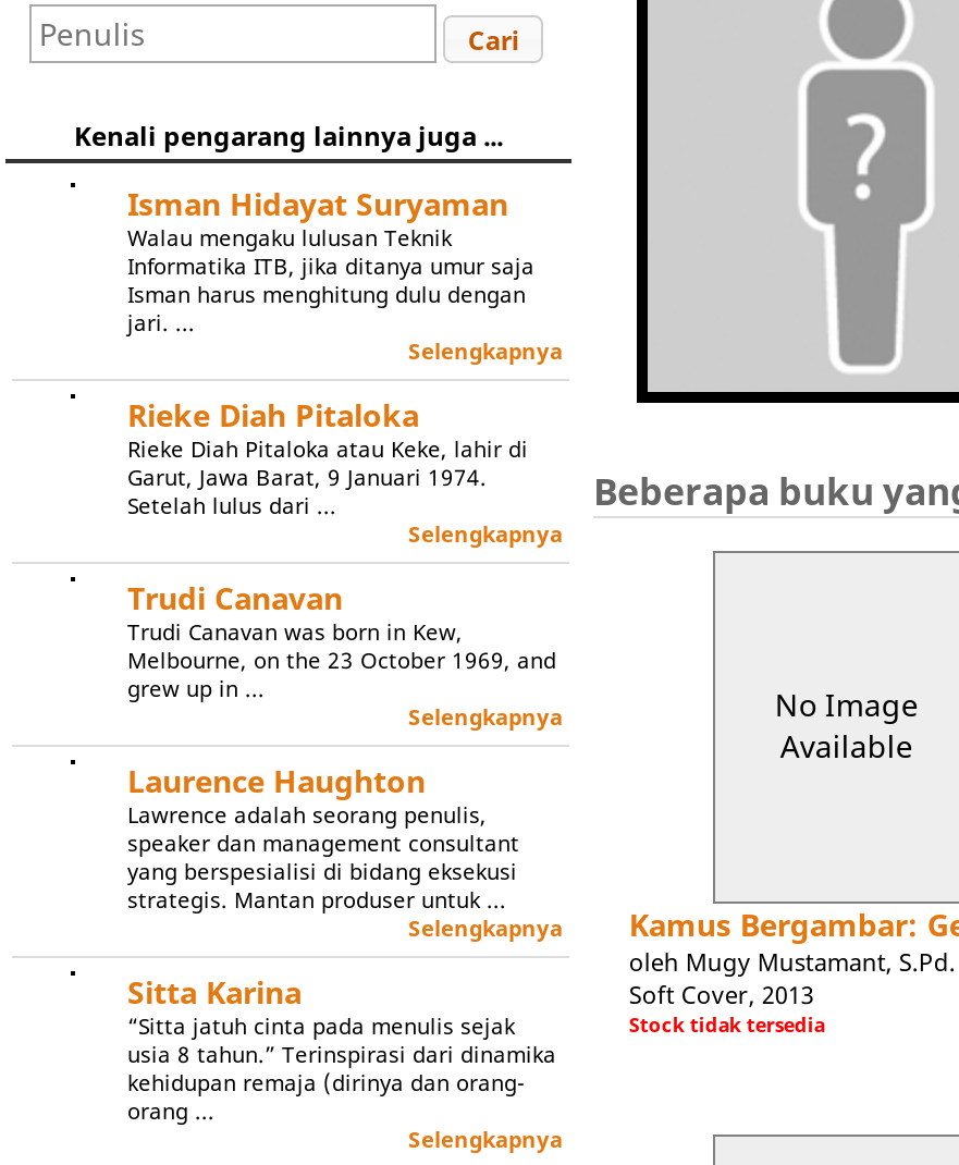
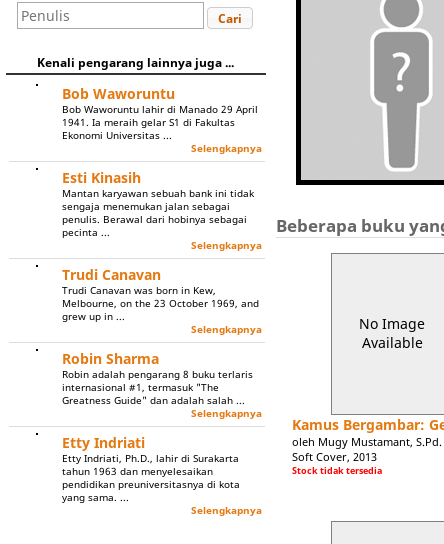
- Isman Hidayat Suryaman
- Walau mengaku lulusan Teknik
- Informatika ITB, jika ditanya umur saja
- Isman harus menghitung dulu dengan
- jari. ...
+ Bob Waworuntu
+ Bob Waworuntu lahir di Manado 29 April
+ 1941. Ia meraih gelar S1 di Fakultas
+ Ekonomi Universitas ...

- Rieke Diah Pitaloka
- Rieke Diah Pitaloka atau Keke, lahir di
- Garut, Jawa Barat, 9 Januari 1974.
- Setelah lulus dari ...
+ Esti Kinasih
+ Mantan karyawan sebuah bank ini tidak
+ sengaja menemukan jalan sebagai
+ penulis. Berawal dari hobinya sebagai
+ pecinta ...

- Laurence Haughton
- Lawrence adalah seorang penulis,
- speaker dan management consultant
- yang berspesialisi di bidang eksekusi
- strategis. Mantan produser untuk ...
+ Robin Sharma
+ Robin adalah pengarang 8 buku terlaris
+ internasional #1, termasuk "The
+ Greatness Guide" dan adalah salah ...

- Sitta Karina
- “Sitta jatuh cinta pada menulis sejak
- usia 8 tahun.” Terinspirasi dari dinamika
- kehidupan remaja (dirinya dan orang-
- orang ...
+ Etty Indriati
+ Etty Indriati, Ph.D., lahir di Surakarta
+ tahun 1963 dan menyelesaikan
+ pendidikan preuniversitasnya di kota
+ yang sama. ...
